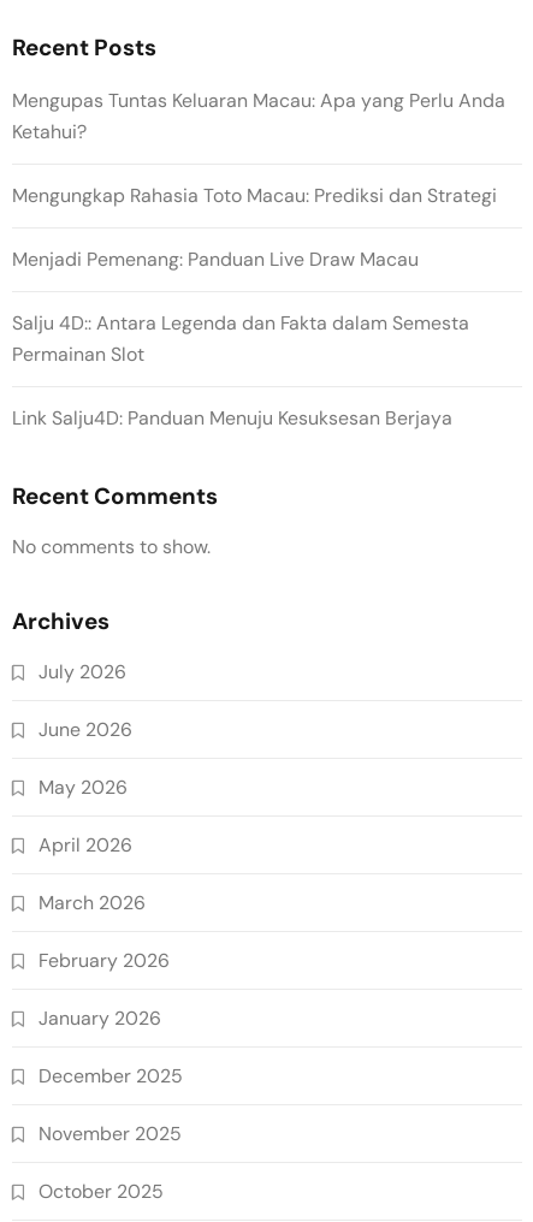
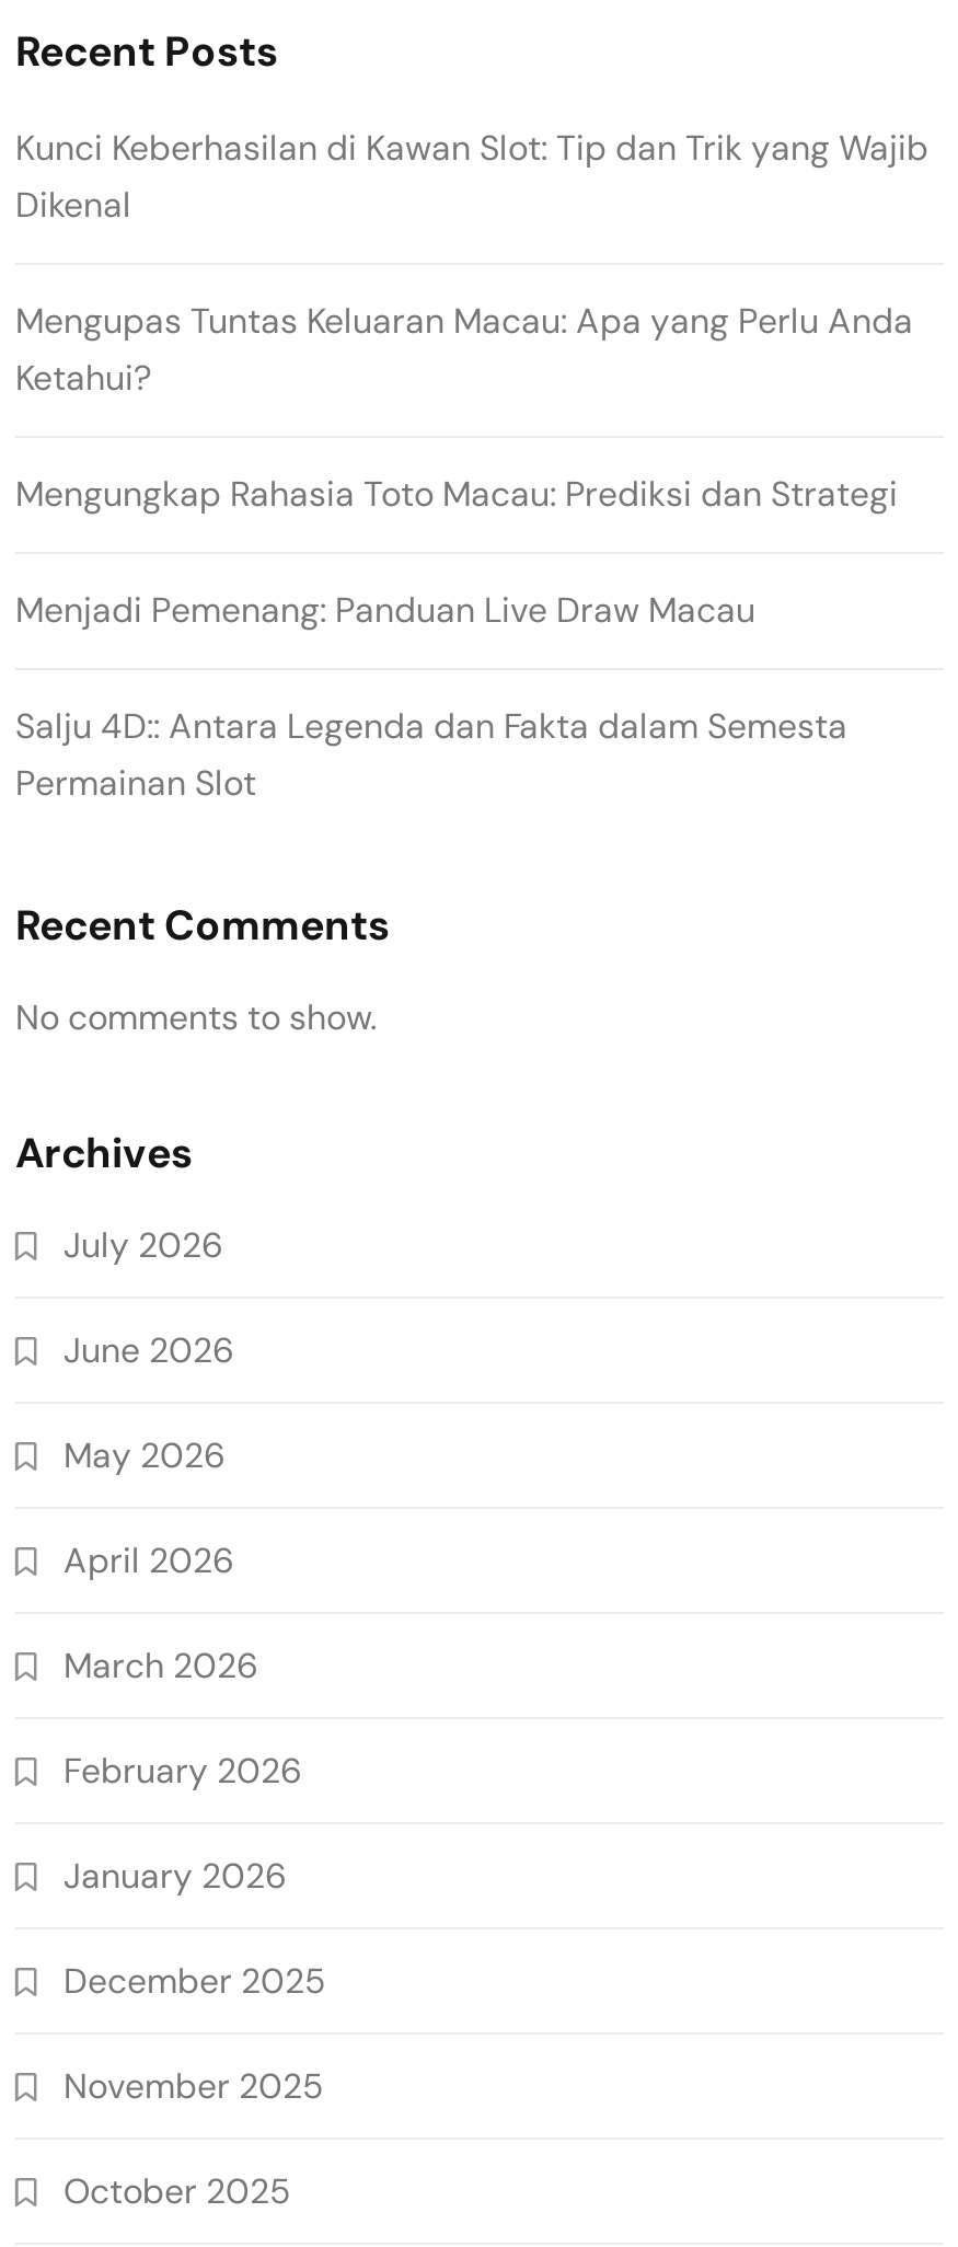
+ Kunci Keberhasilan di Kawan Slot: Tip dan Trik yang Wajib
+ Dikenal

moved down: Mengupas Tuntas Keluaran Macau: Apa yang Perlu Anda | Ketahui? | Mengungkap Rahasia Toto Macau: Prediksi dan Strategi | Menjadi Pemenang: Panduan Live Draw Macau | Salju 4D:: Antara Legenda dan Fakta dalam Semesta | Permainan Slot

- Link Salju4D: Panduan Menuju Kesuksesan Berjaya
